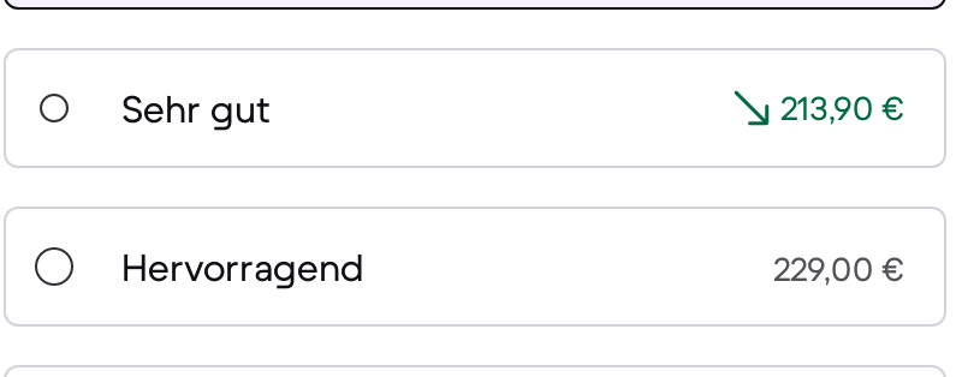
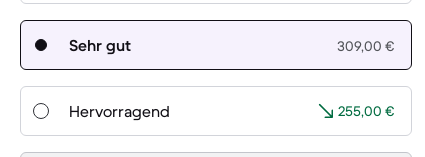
- 213,90 €
+ 309,00 €

- 229,00 €
+ 255,00 €
